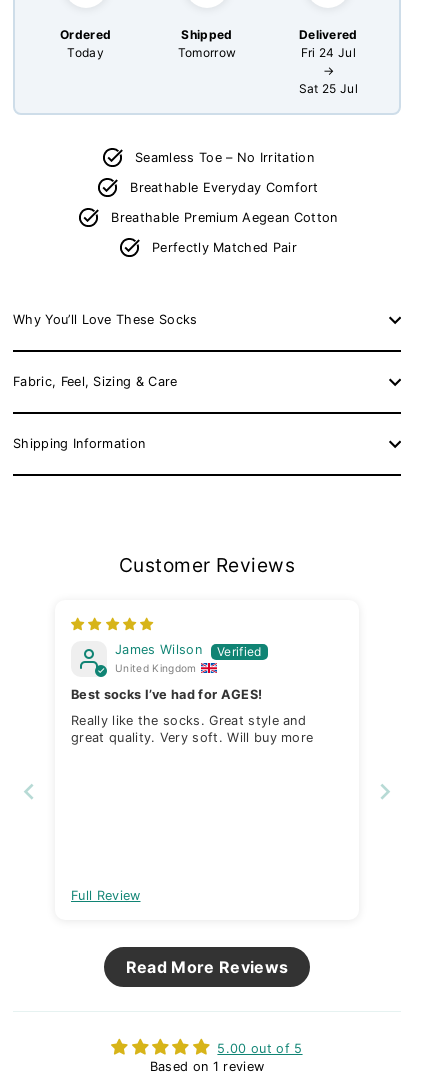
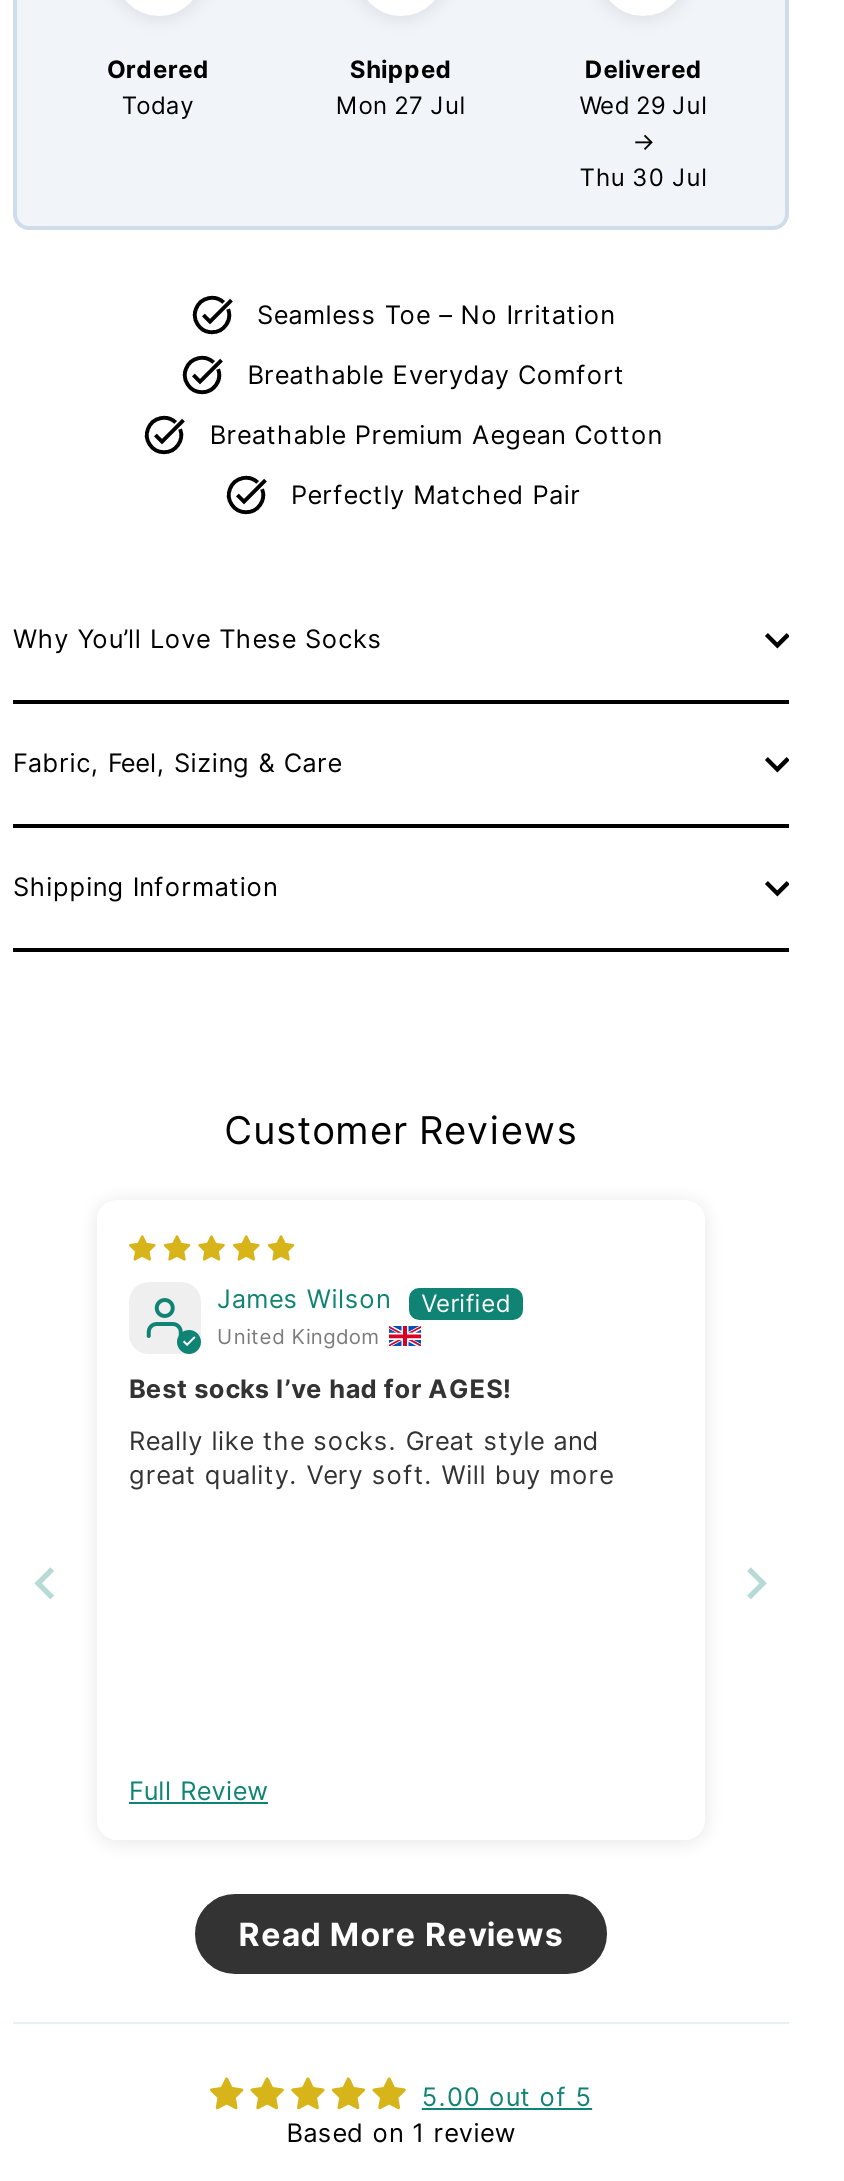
- Tomorrow
+ Mon 27 Jul

- Fri 24 Jul
+ Wed 29 Jul

- Sat 25 Jul
+ Thu 30 Jul
